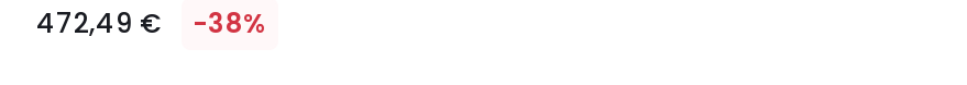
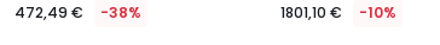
+ 1801,10 €
+ -10%
